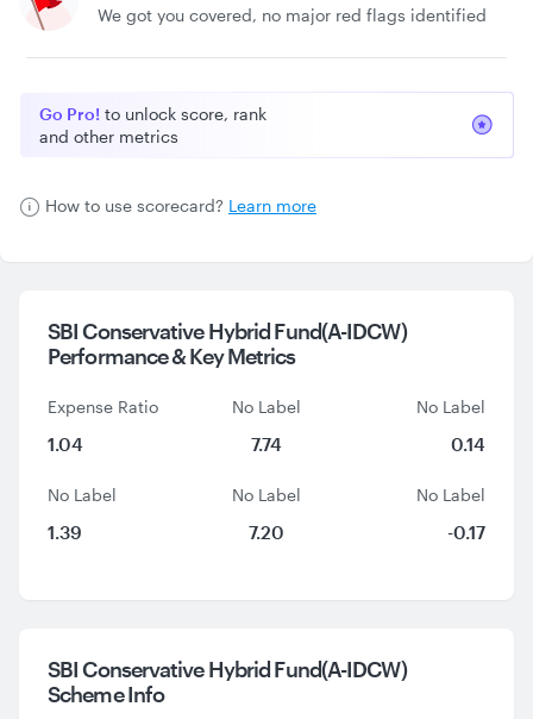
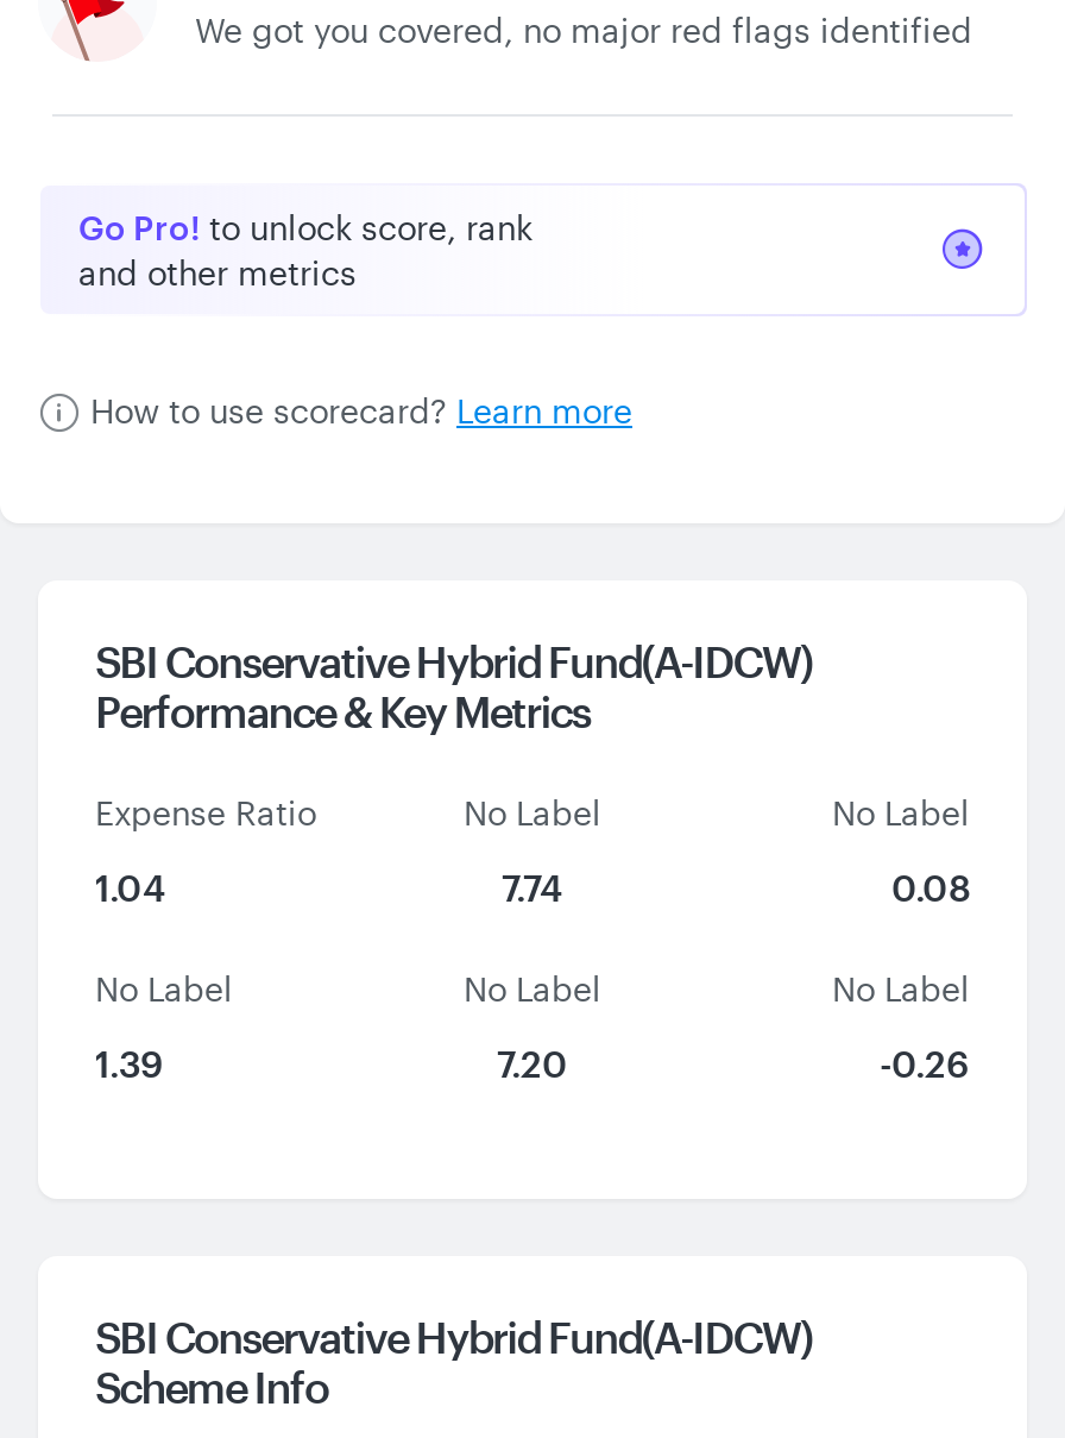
- 0.14
+ 0.08

- -0.17
+ -0.26
